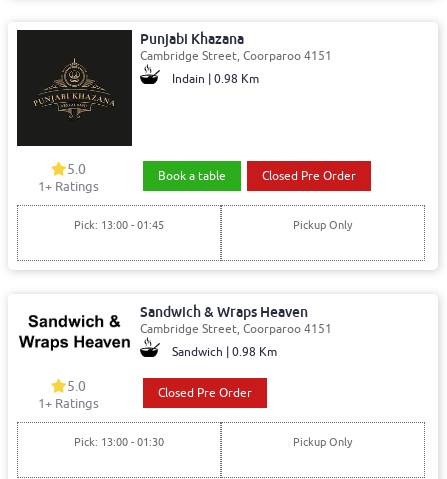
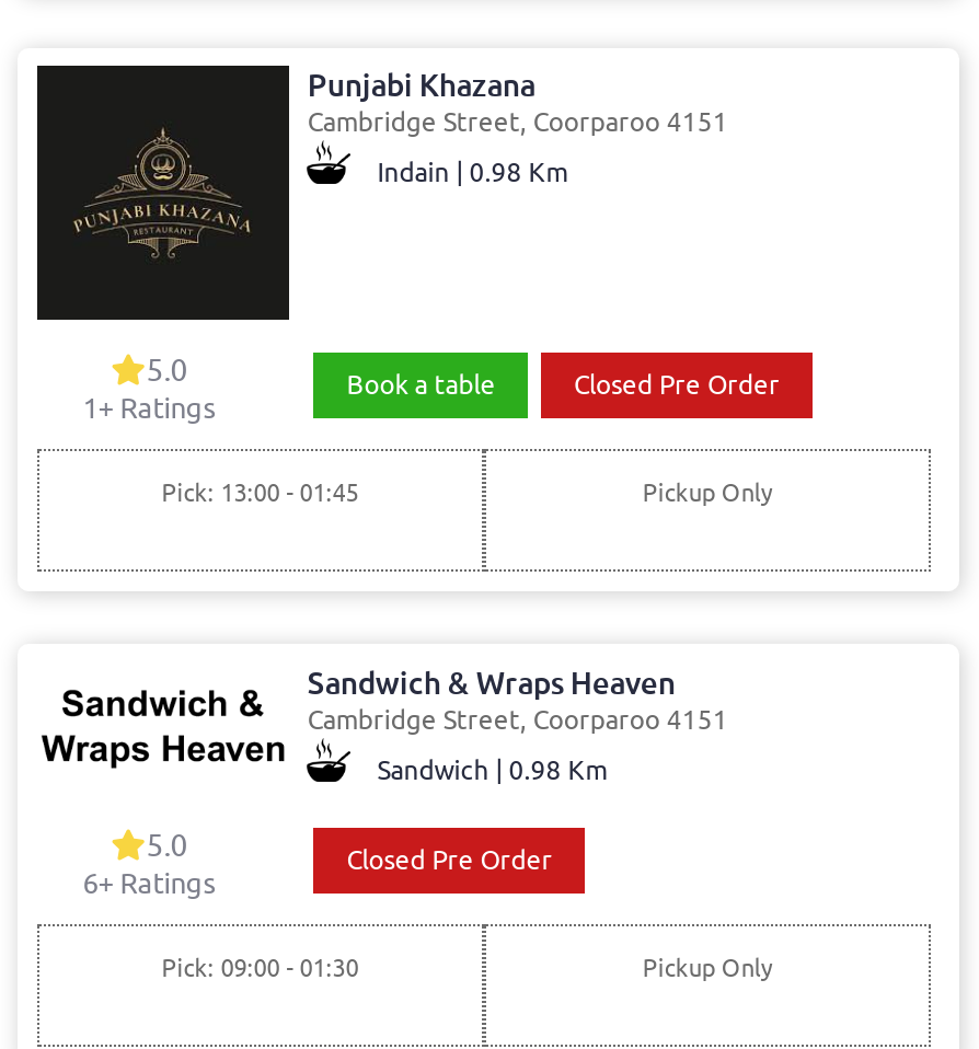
- 1+ Ratings
+ 6+ Ratings

- Pick: 13:00 - 01:30
+ Pick: 09:00 - 01:30
